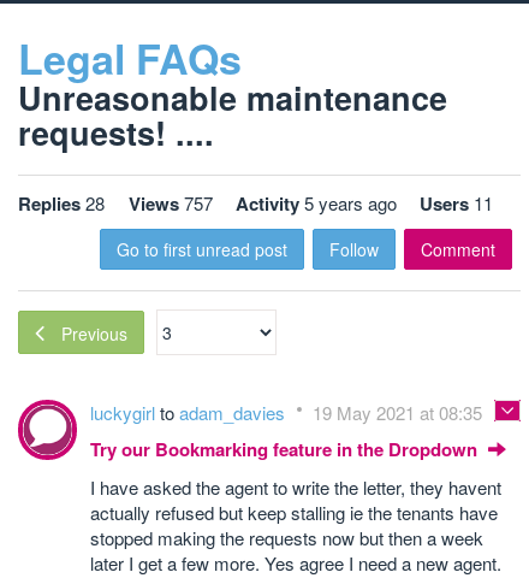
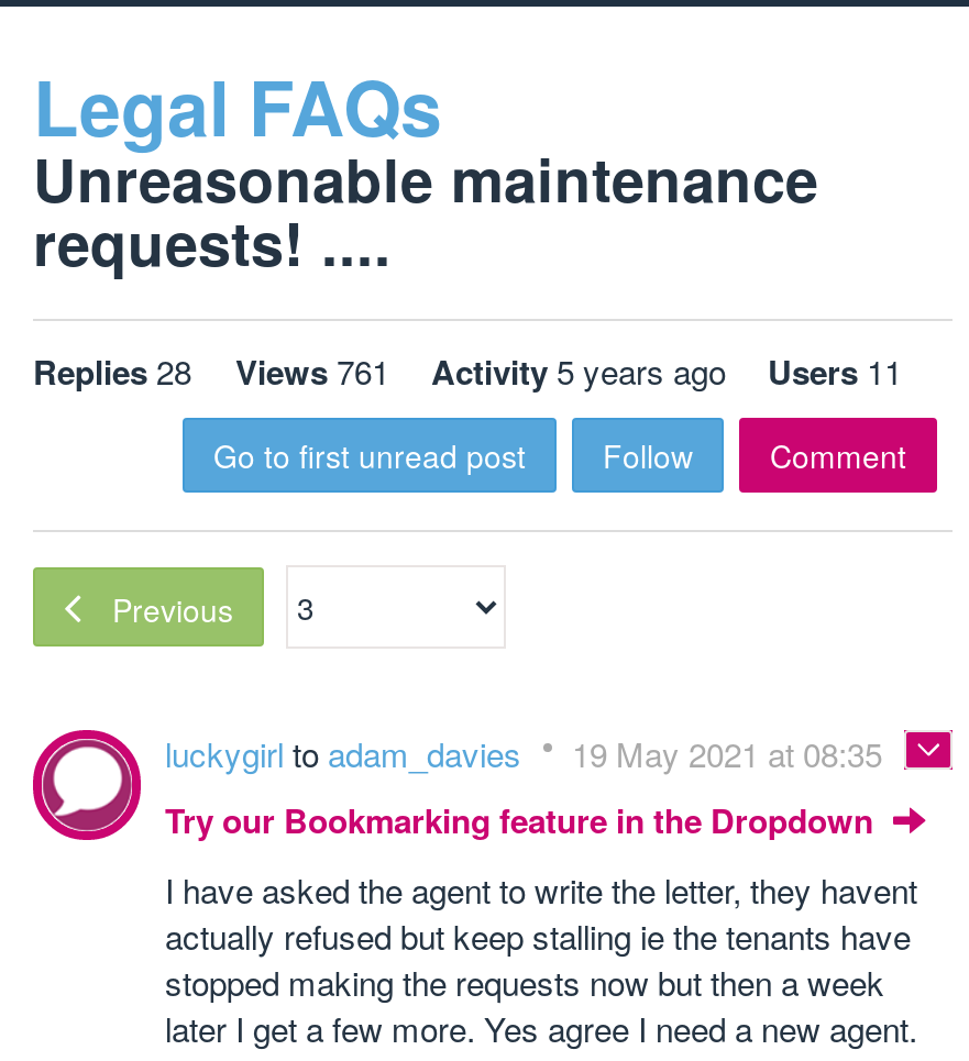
- Replies 28 Views 757 Activity 5 years ago Users 11
+ Replies 28 Views 761 Activity 5 years ago Users 11
